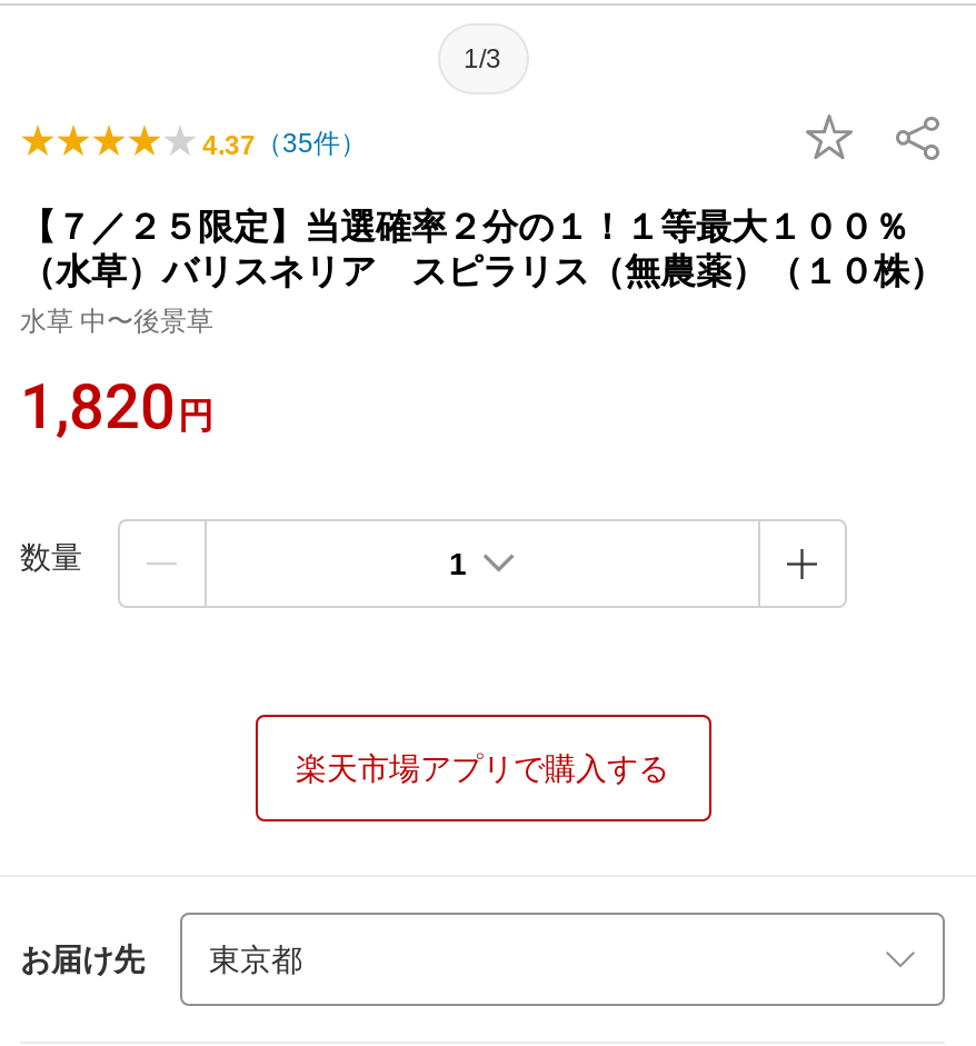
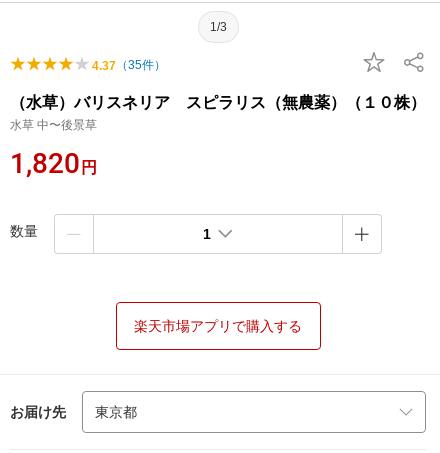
- 【７／２５限定】当選確率２分の１！１等最大１００％
